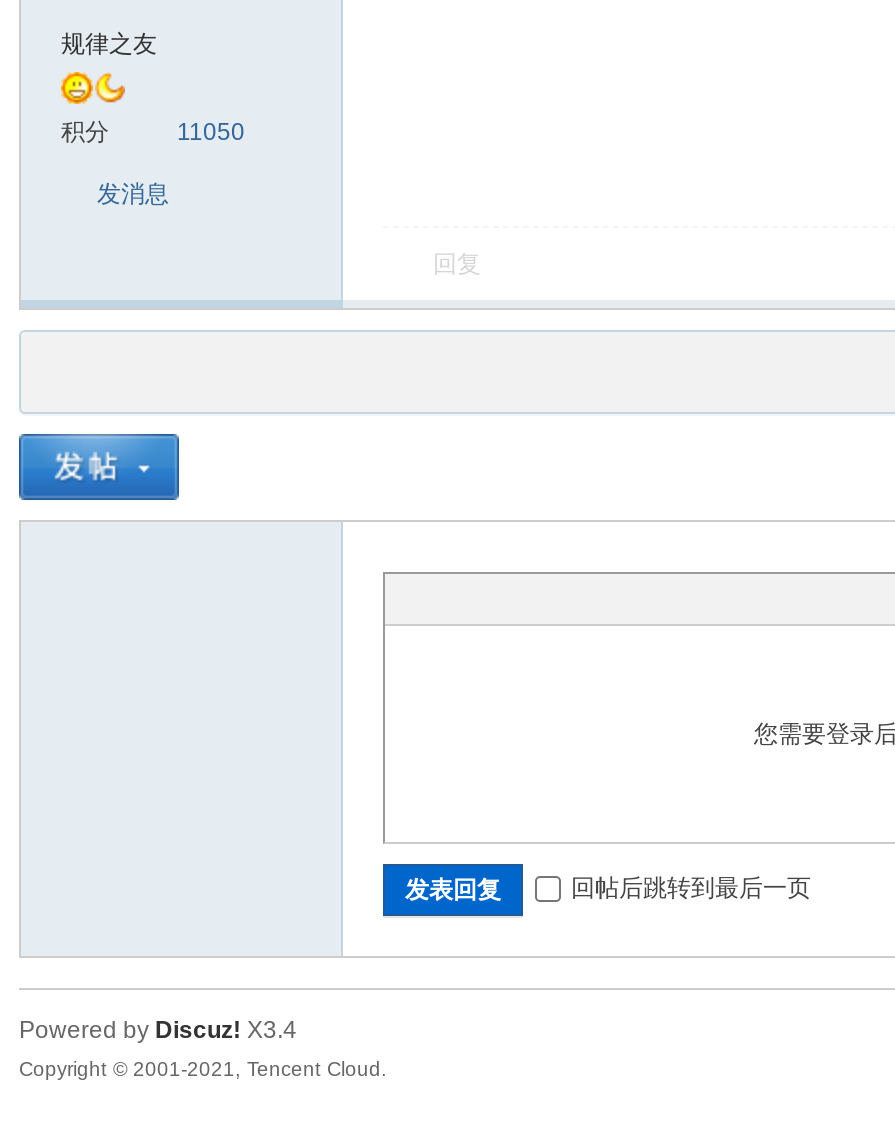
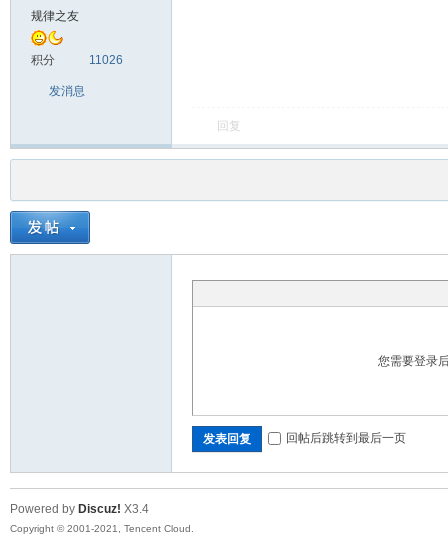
- 11050
+ 11026
